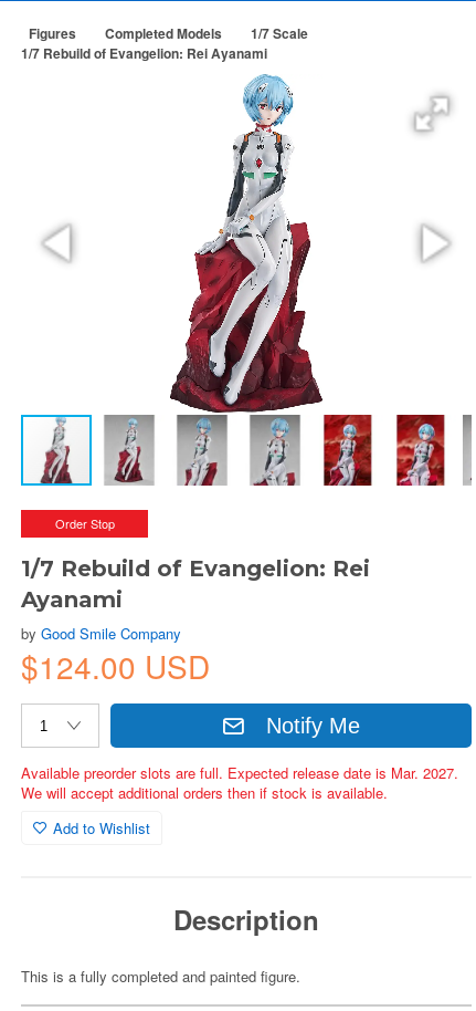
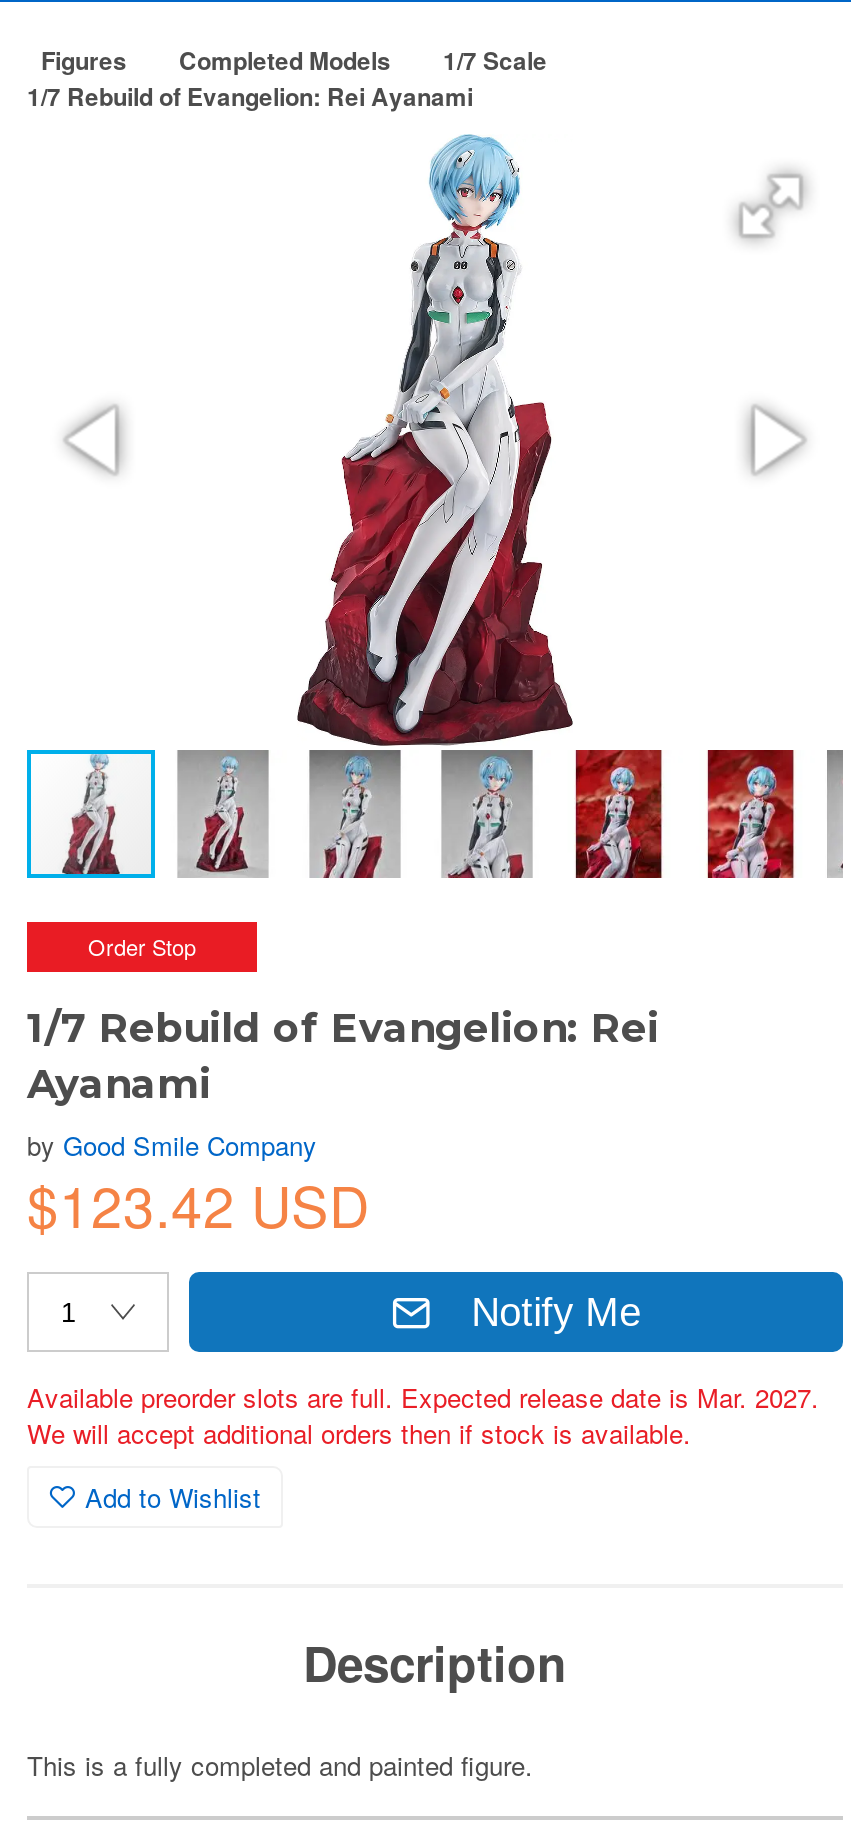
- $124.00 USD
+ $123.42 USD
